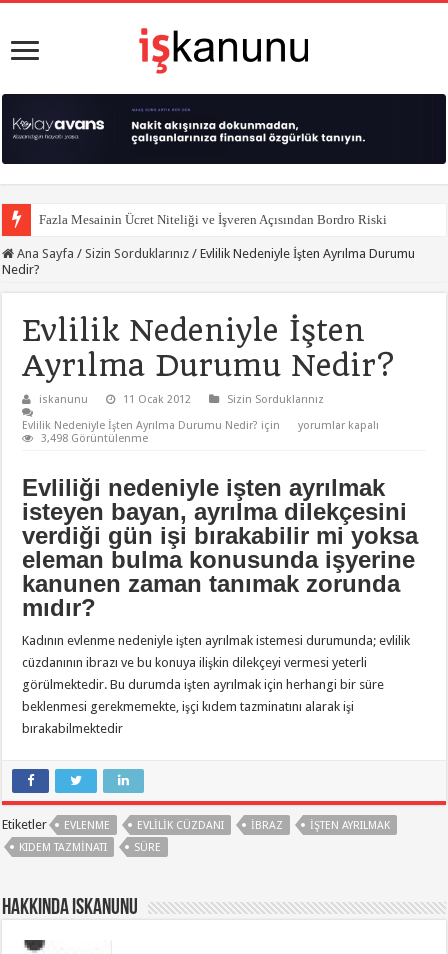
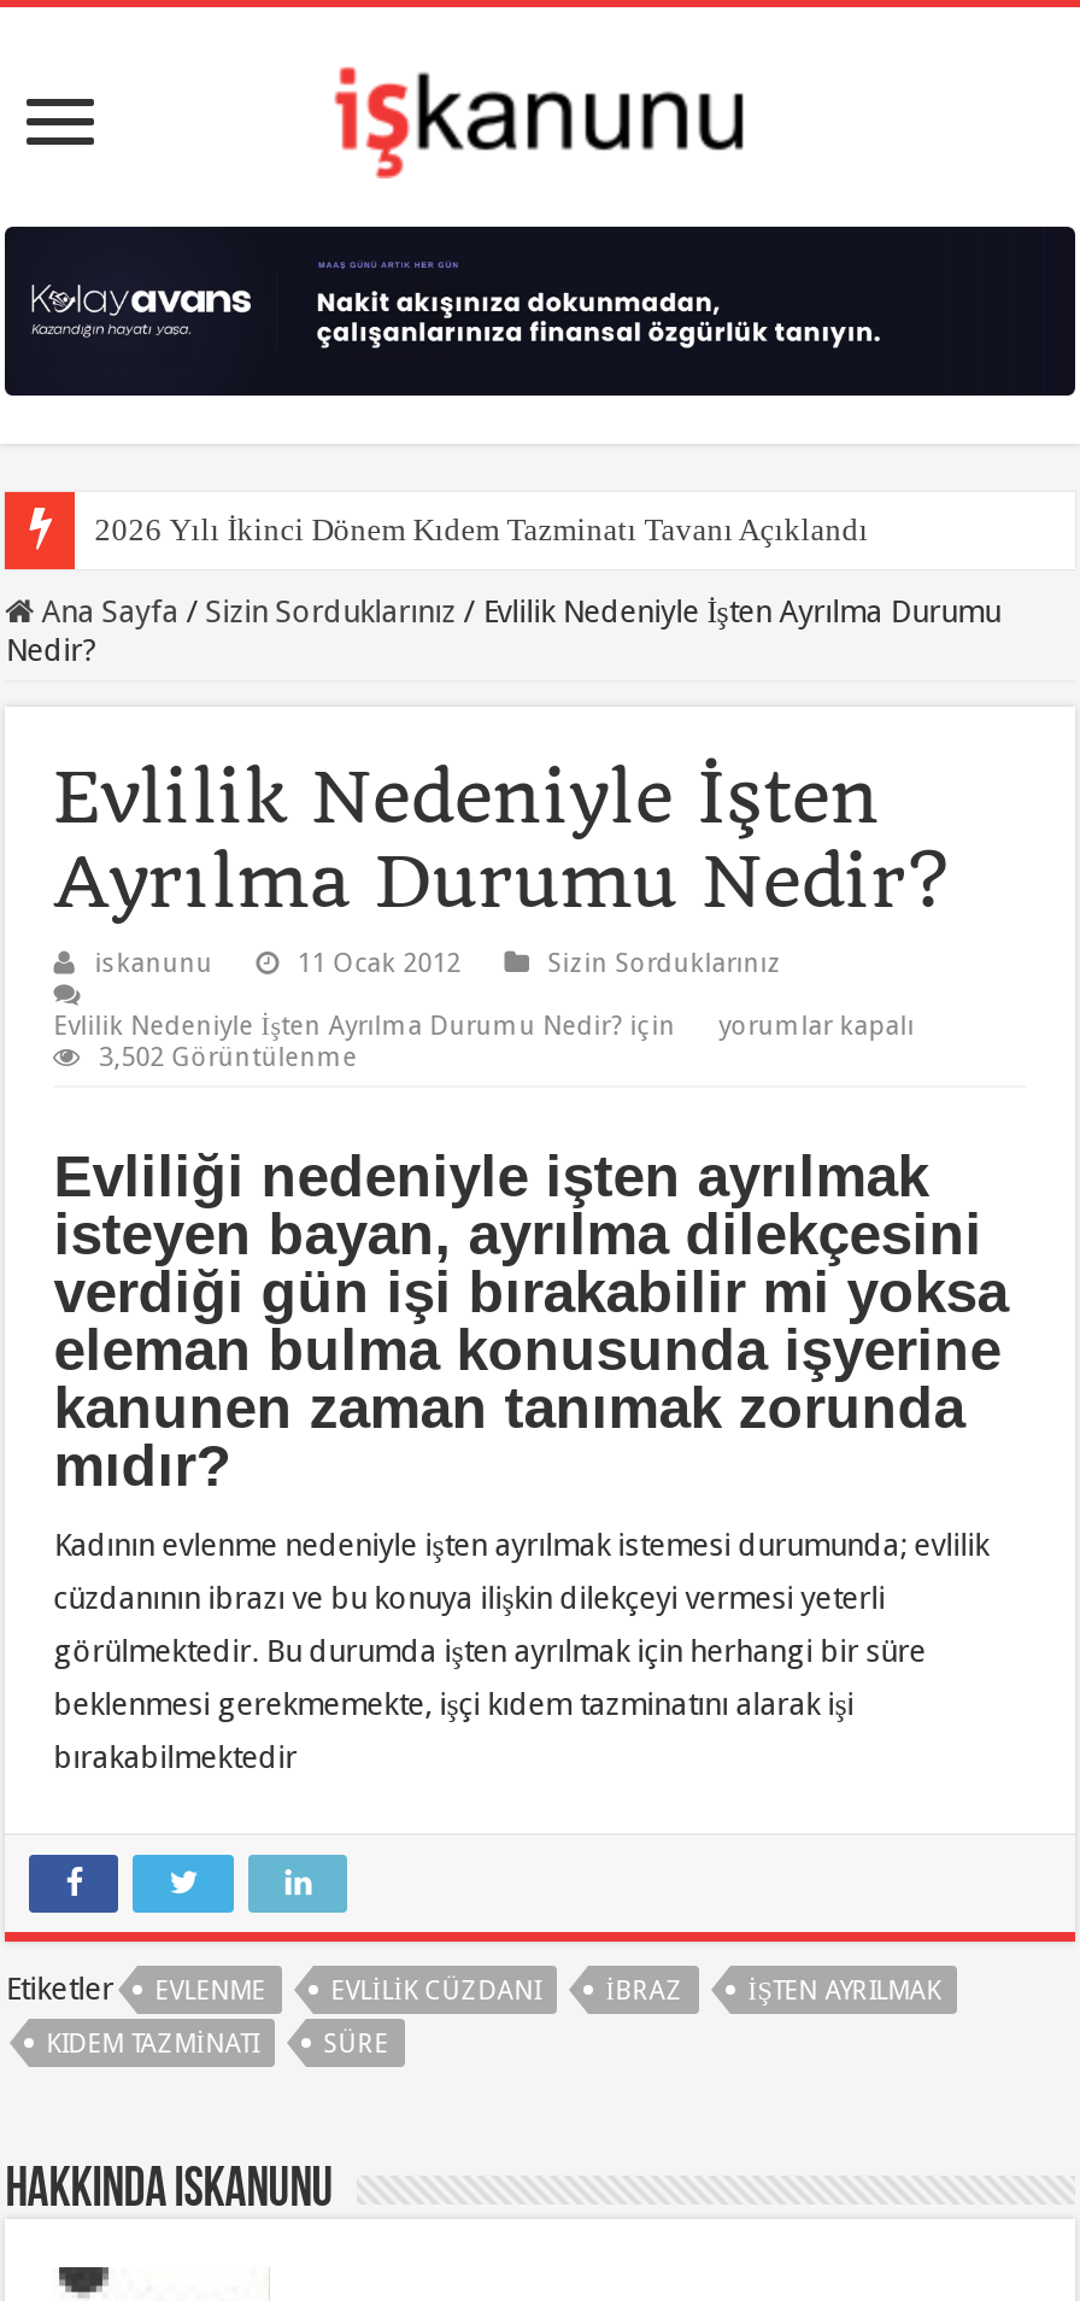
- Fazla Mesainin Ücret Niteliği ve İşveren Açısından Bordro Riski
+ 2026 Yılı İkinci Dönem Kıdem Tazminatı Tavanı Açıklandı

- 3,498 Görüntülenme
+ 3,502 Görüntülenme
